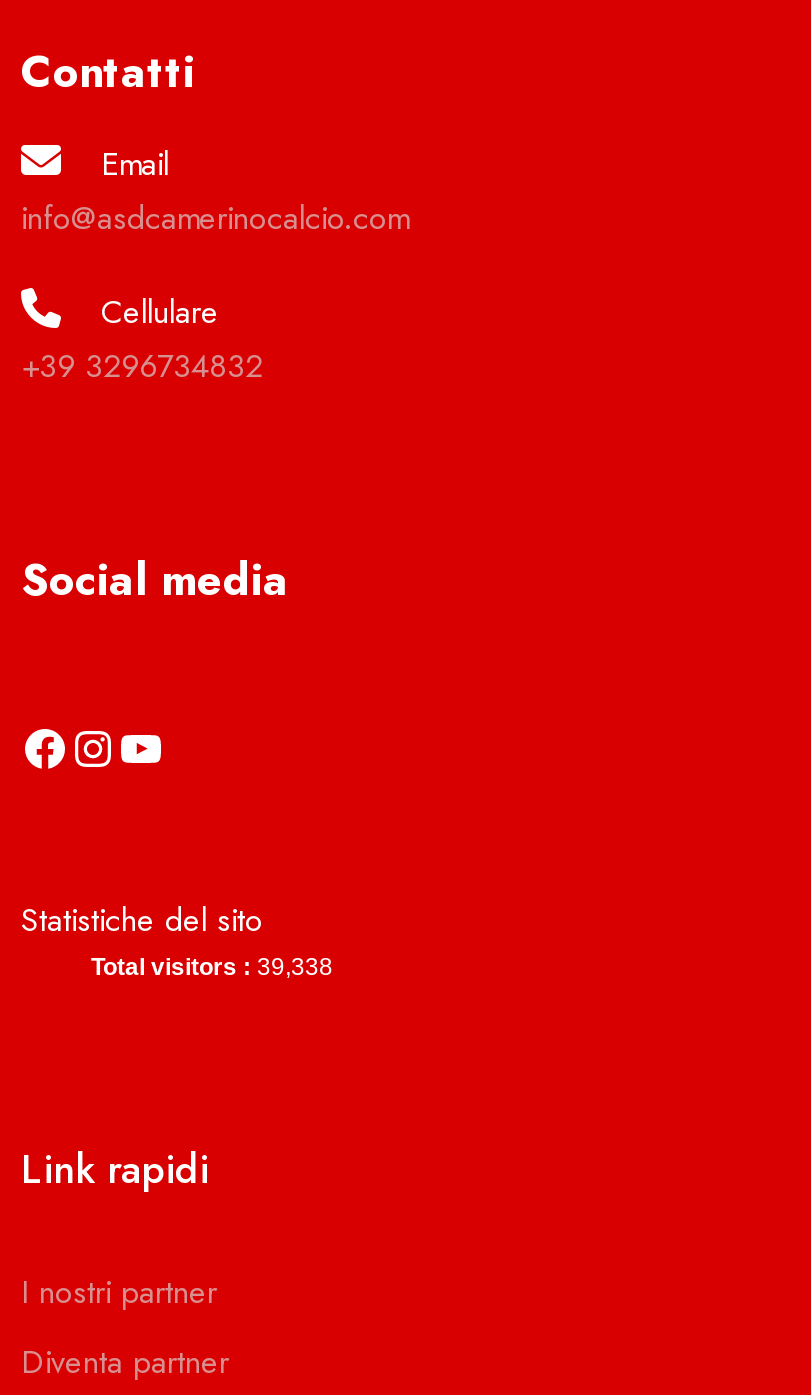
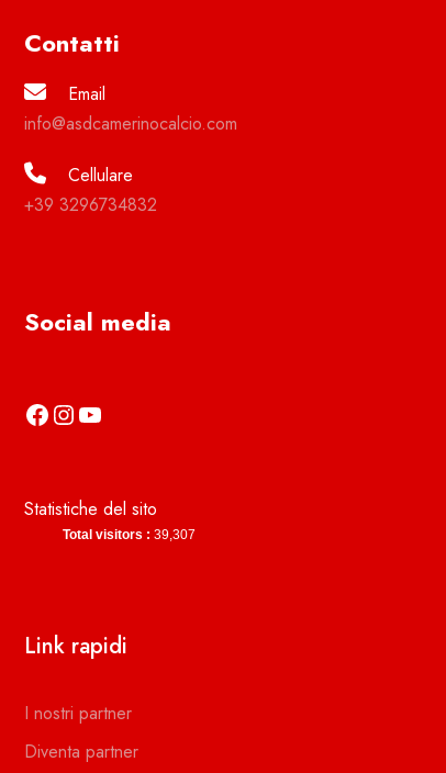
- Total visitors : 39,338
+ Total visitors : 39,307
